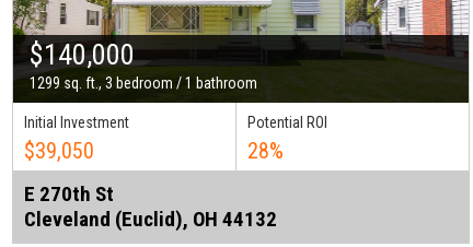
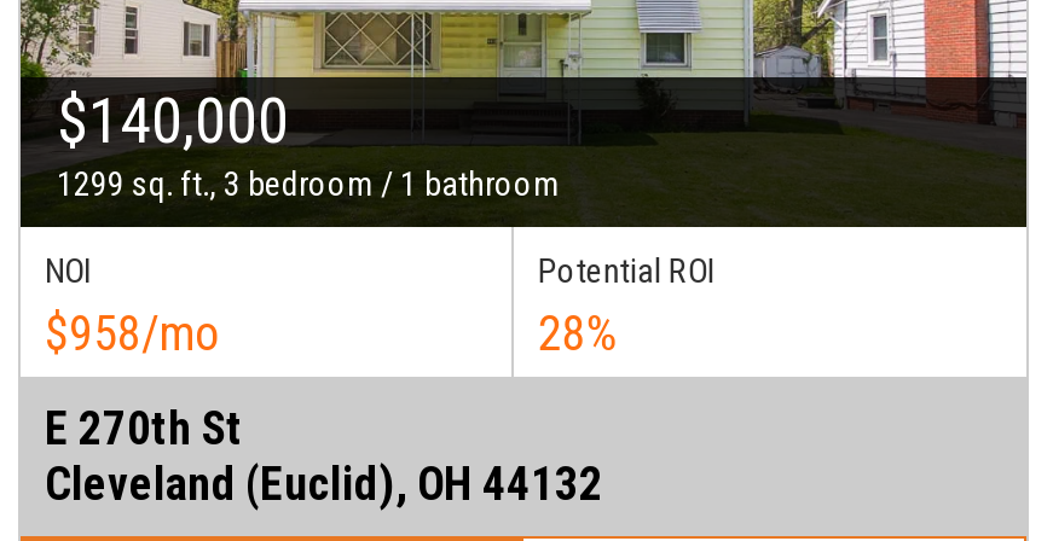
- Initial Investment
- $39,050
+ NOI
+ $958/mo
